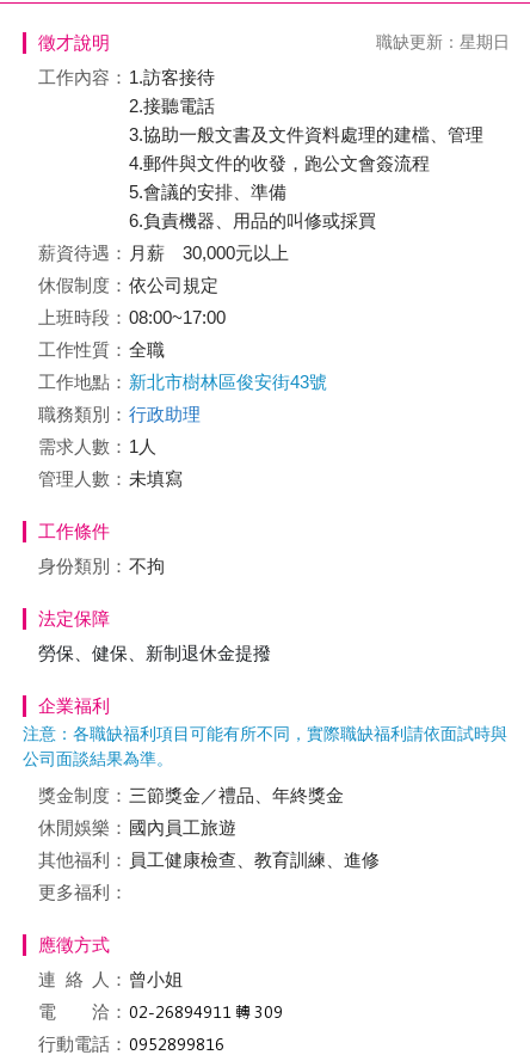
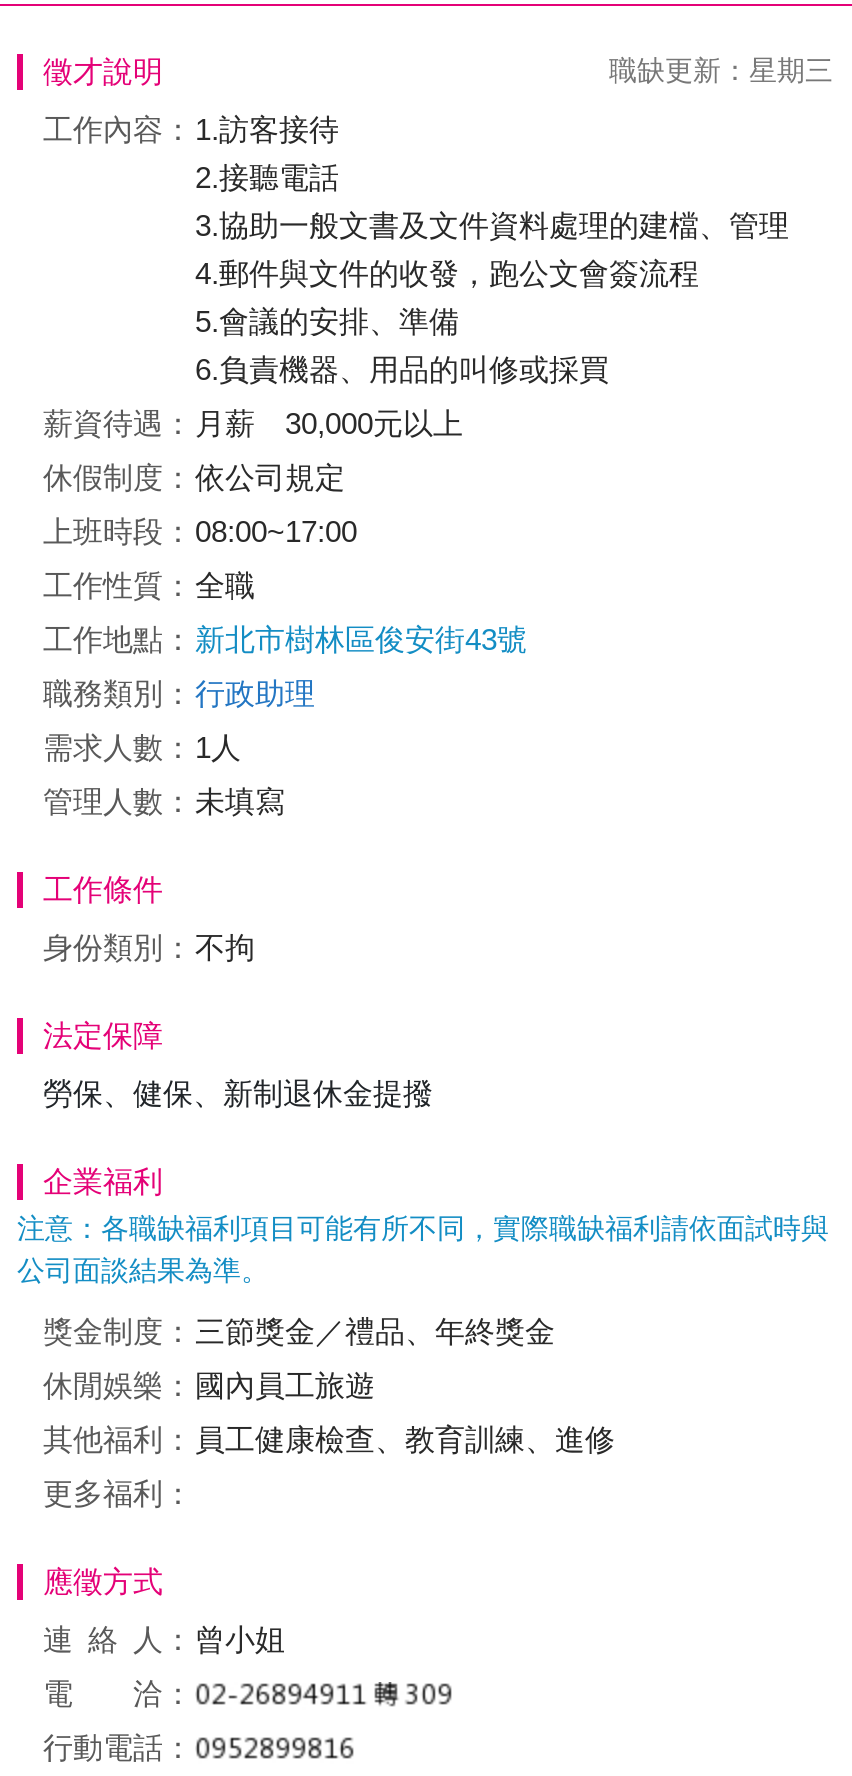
- 職缺更新：星期日
+ 職缺更新：星期三
